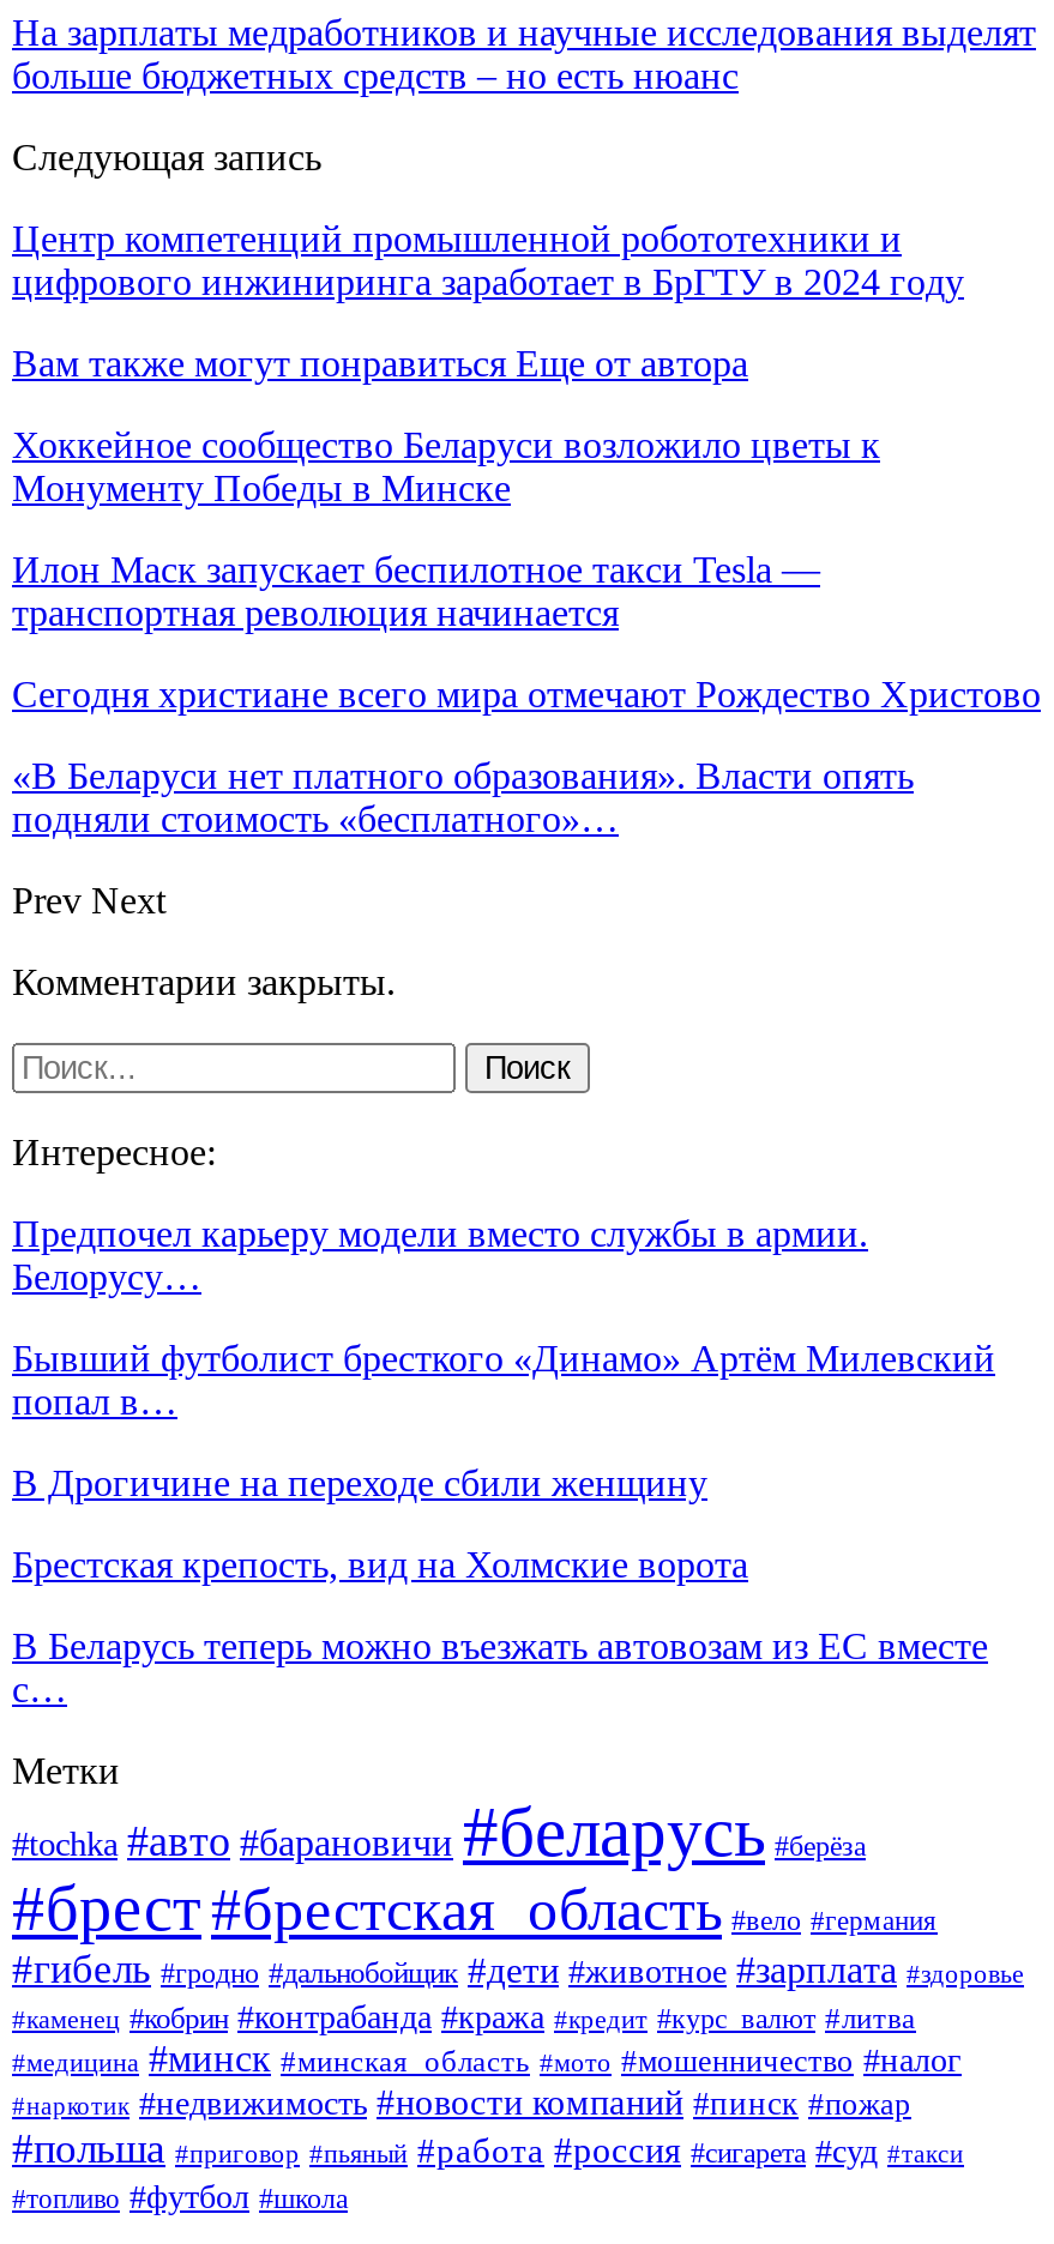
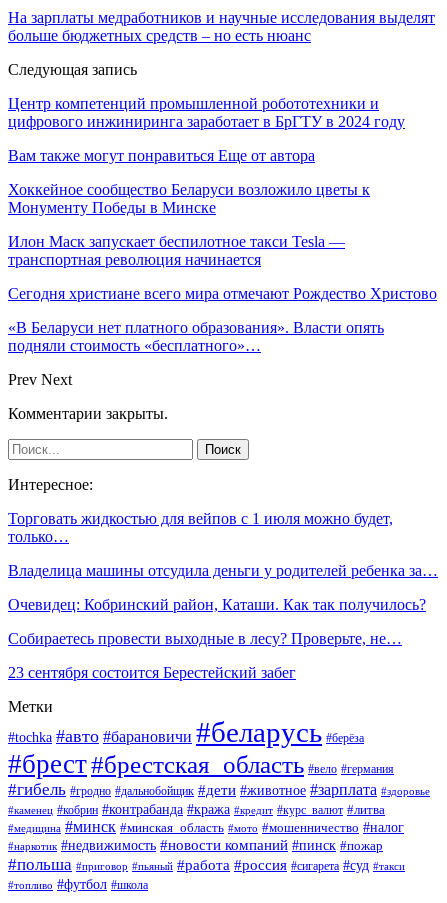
- Предпочел карьеру модели вместо службы в армии.
- Белорусу…
+ Торговать жидкостью для вейпов с 1 июля можно будет,
+ только…

- Бывший футболист бресткого «Динамо» Артём Милевский
- попал в…
+ Владелица машины отсудила деньги у родителей ребенка за…

- В Дрогичине на переходе сбили женщину
+ Очевидец: Кобринский район, Каташи. Как так получилось?

- Брестская крепость, вид на Холмские ворота
+ Собираетесь провести выходные в лесу? Проверьте, не…

- В Беларусь теперь можно въезжать автовозам из ЕС вместе
- с…
+ 23 сентября состоится Берестейский забег
